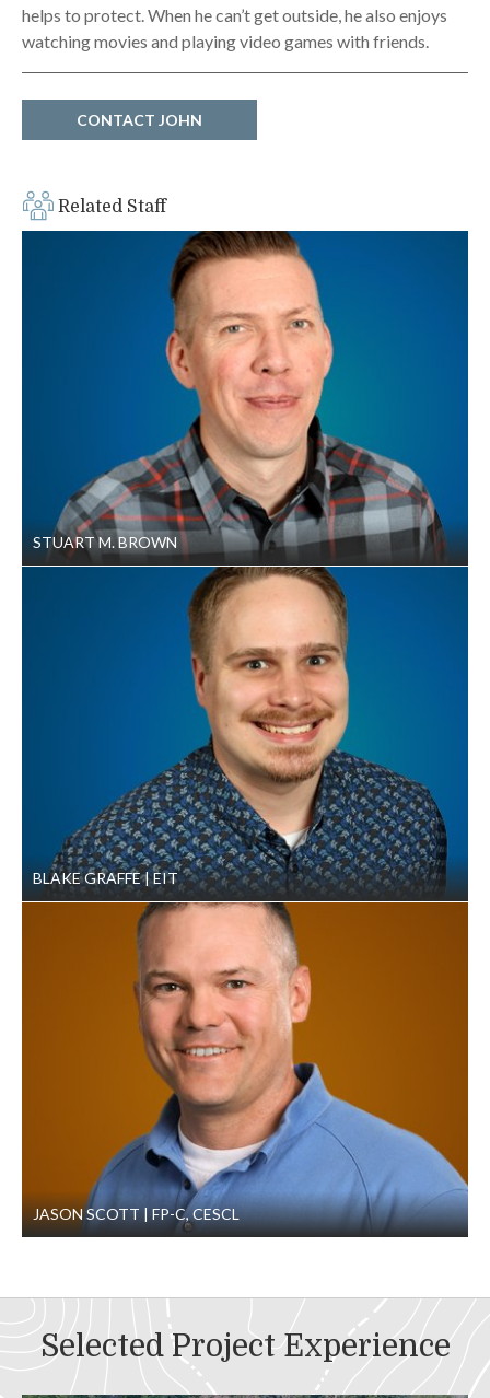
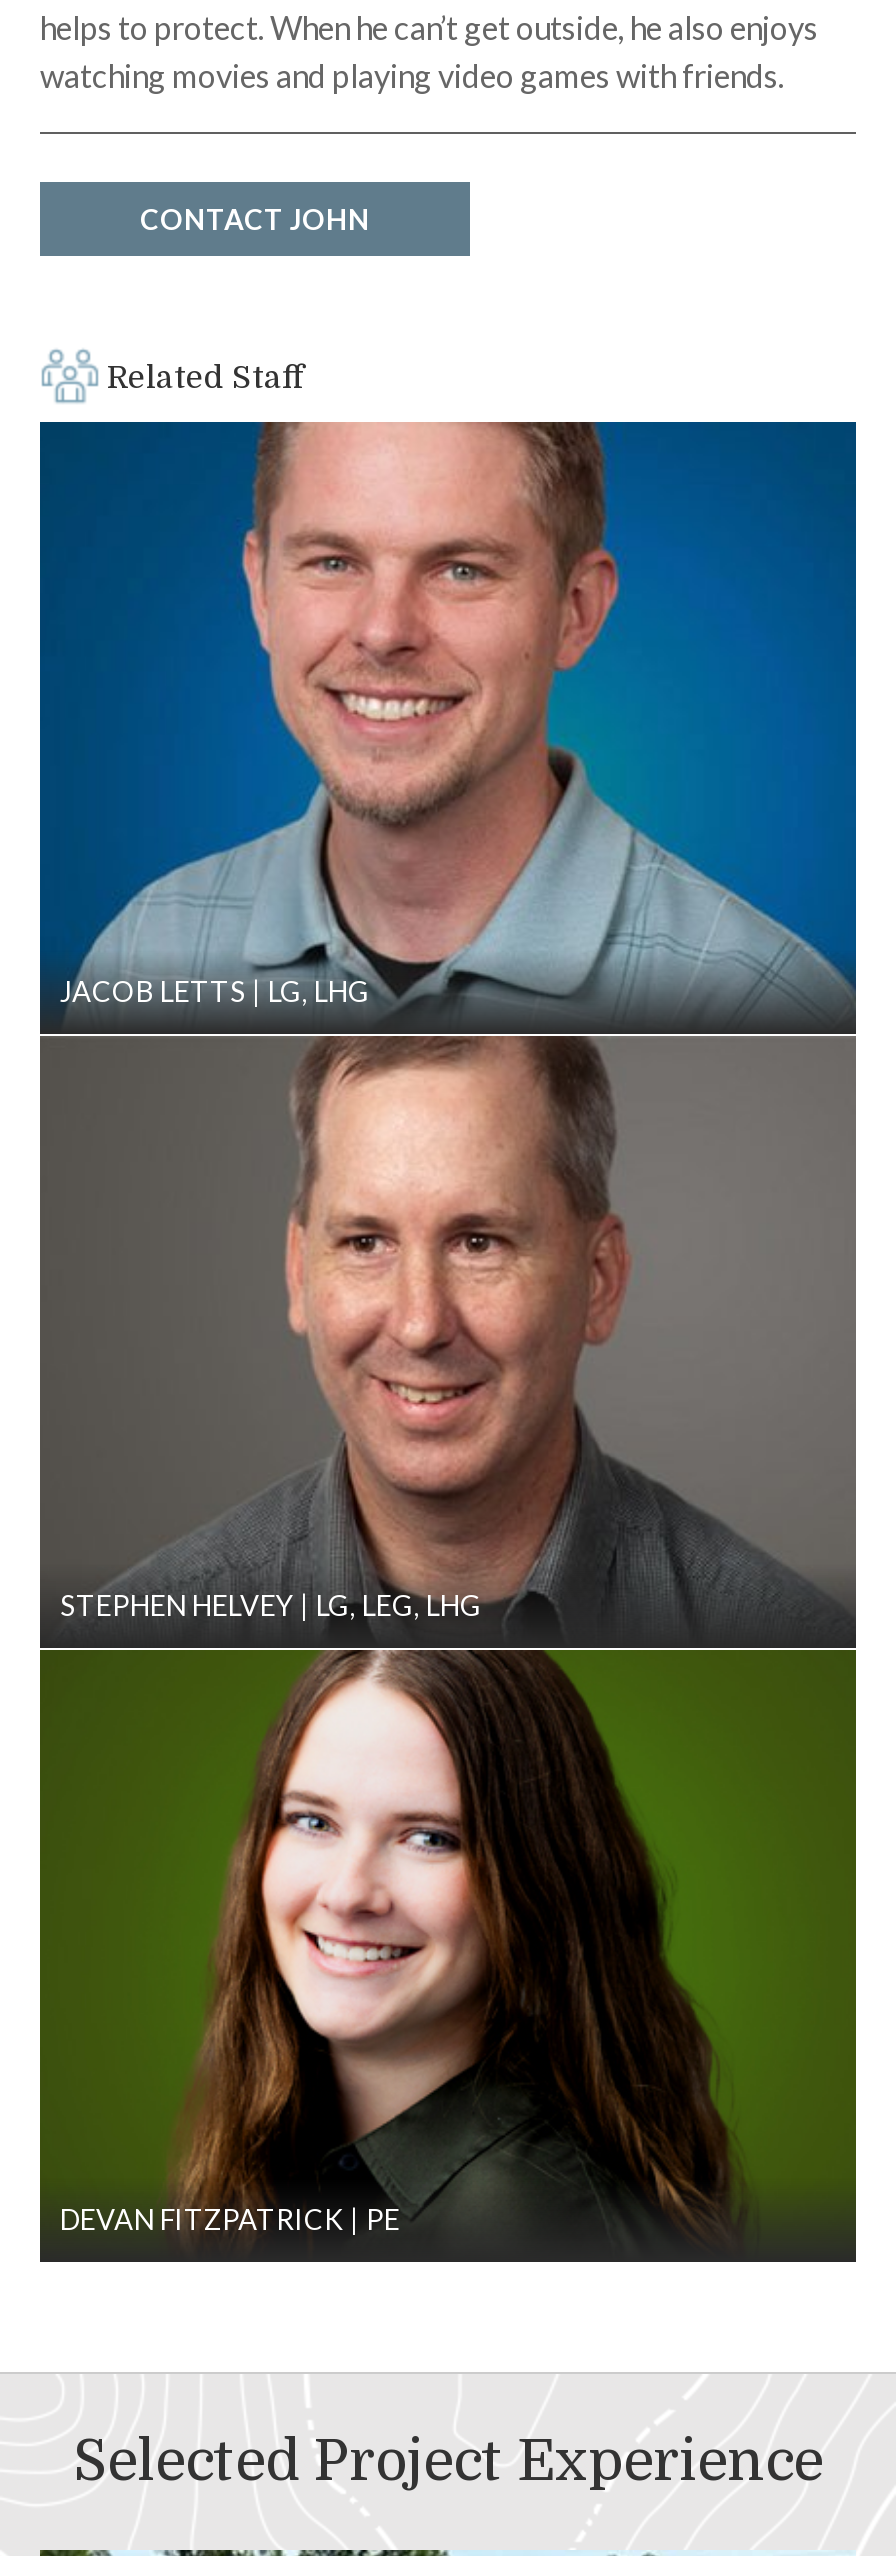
- [image]
- STUART M. BROWN
+ [image]
+ JACOB LETTS LG, LHG

- [image]
- BLAKE GRAFFE EIT
+ [image]
+ STEPHEN HELVEY LG, LEG, LHG

- [image]
- JASON SCOTT FP-C, CESCL
+ [image]
+ DEVAN FITZPATRICK PE
